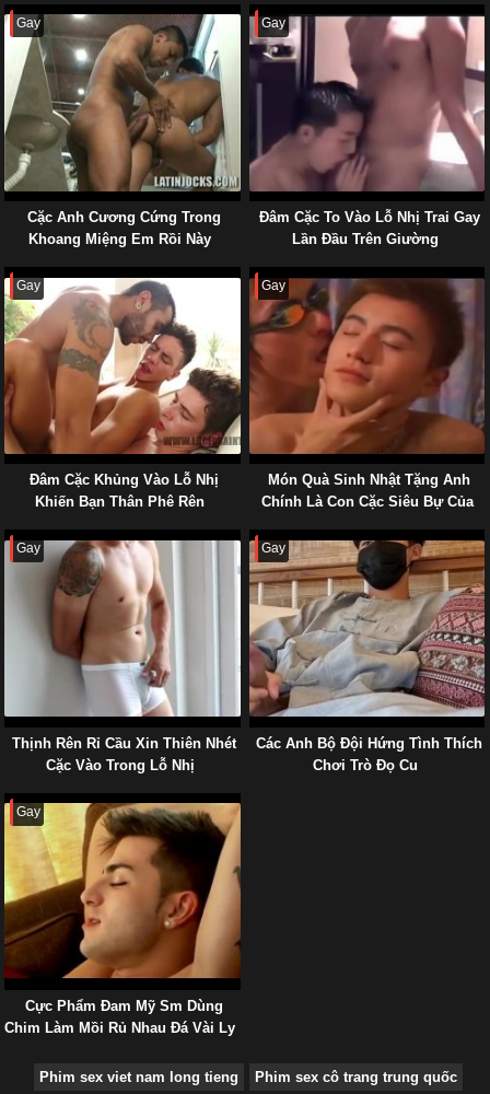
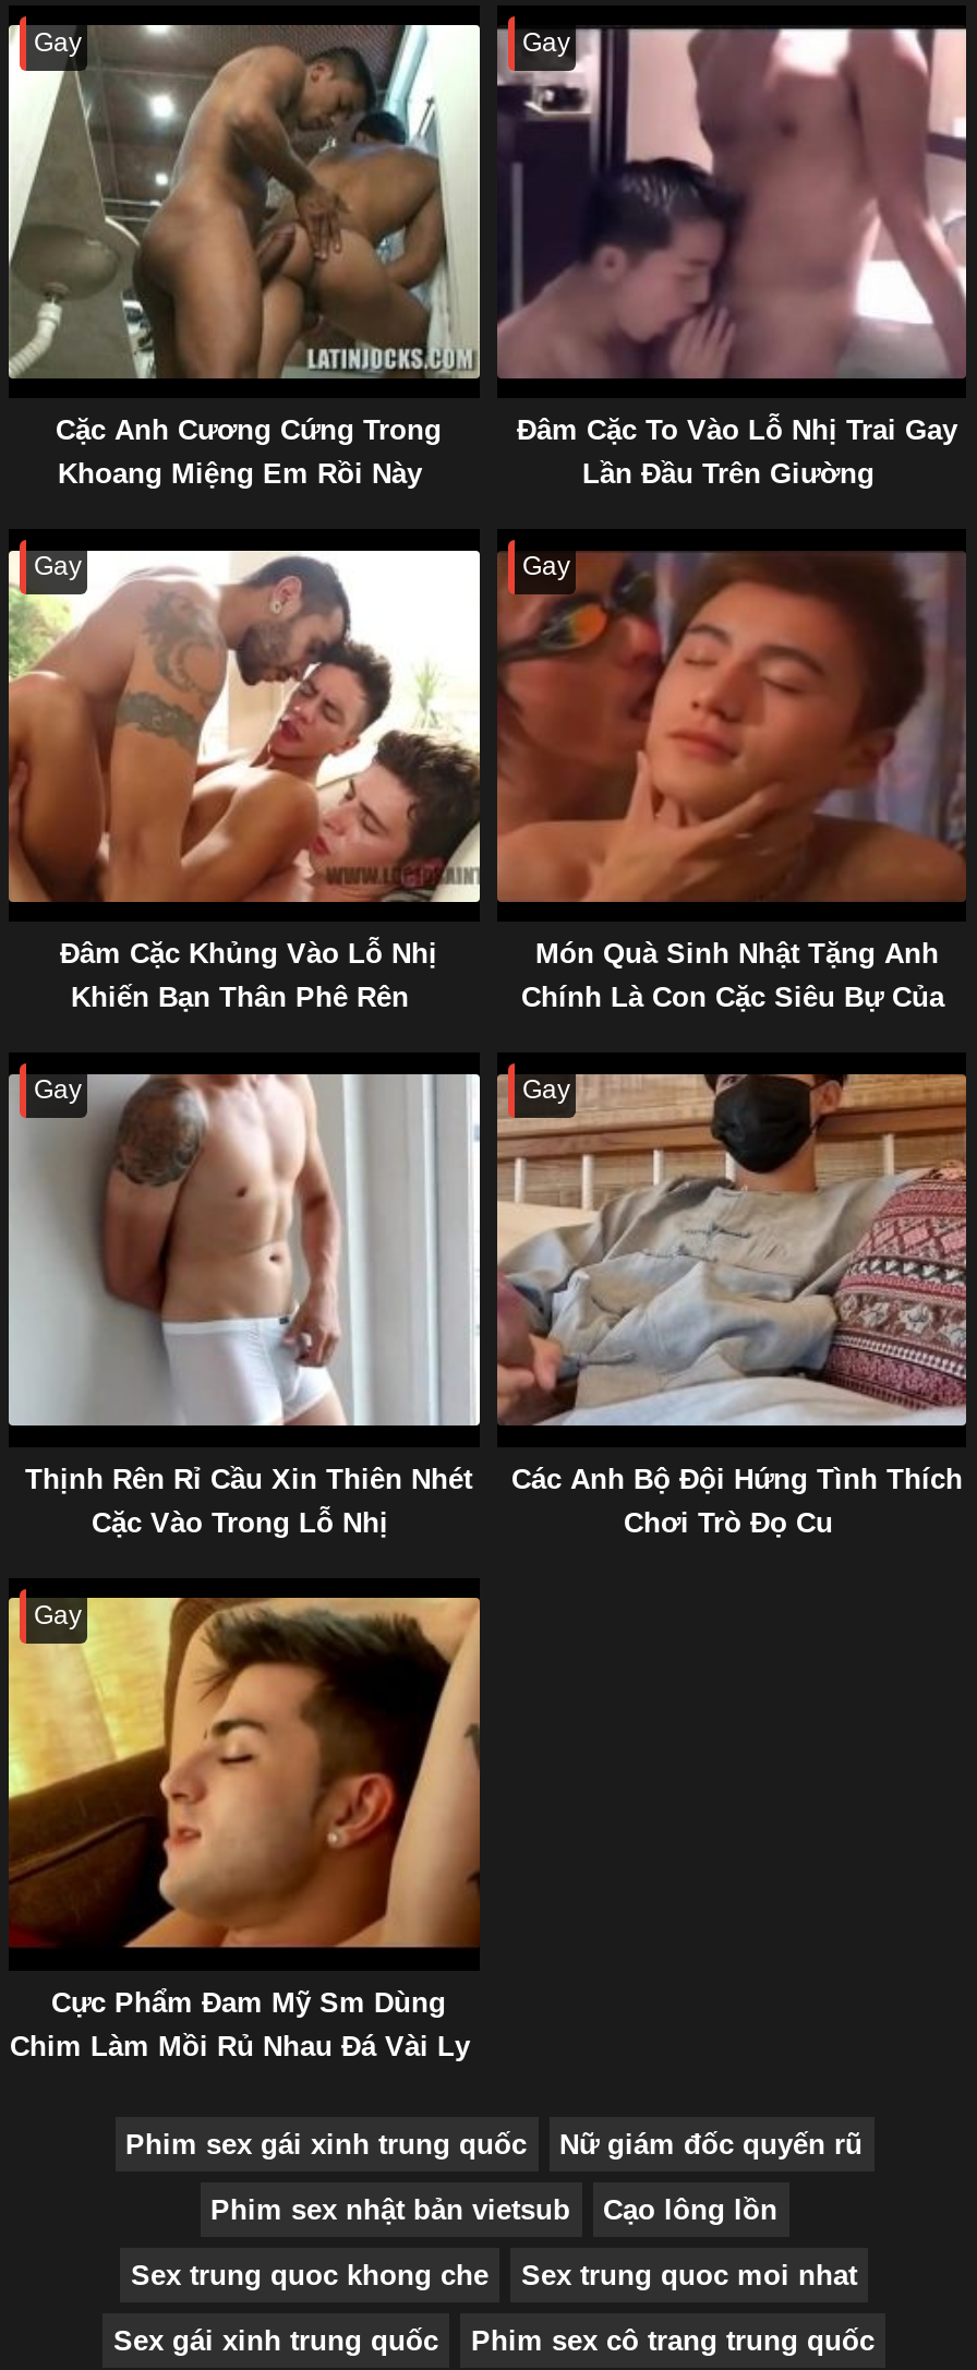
- Phim sex viet nam long tieng
+ Phim sex gái xinh trung quốc
+ Nữ giám đốc quyến rũ
+ Phim sex nhật bản vietsub
+ Cạo lông lồn
+ Sex trung quoc khong che
+ Sex trung quoc moi nhat
+ Sex gái xinh trung quốc
